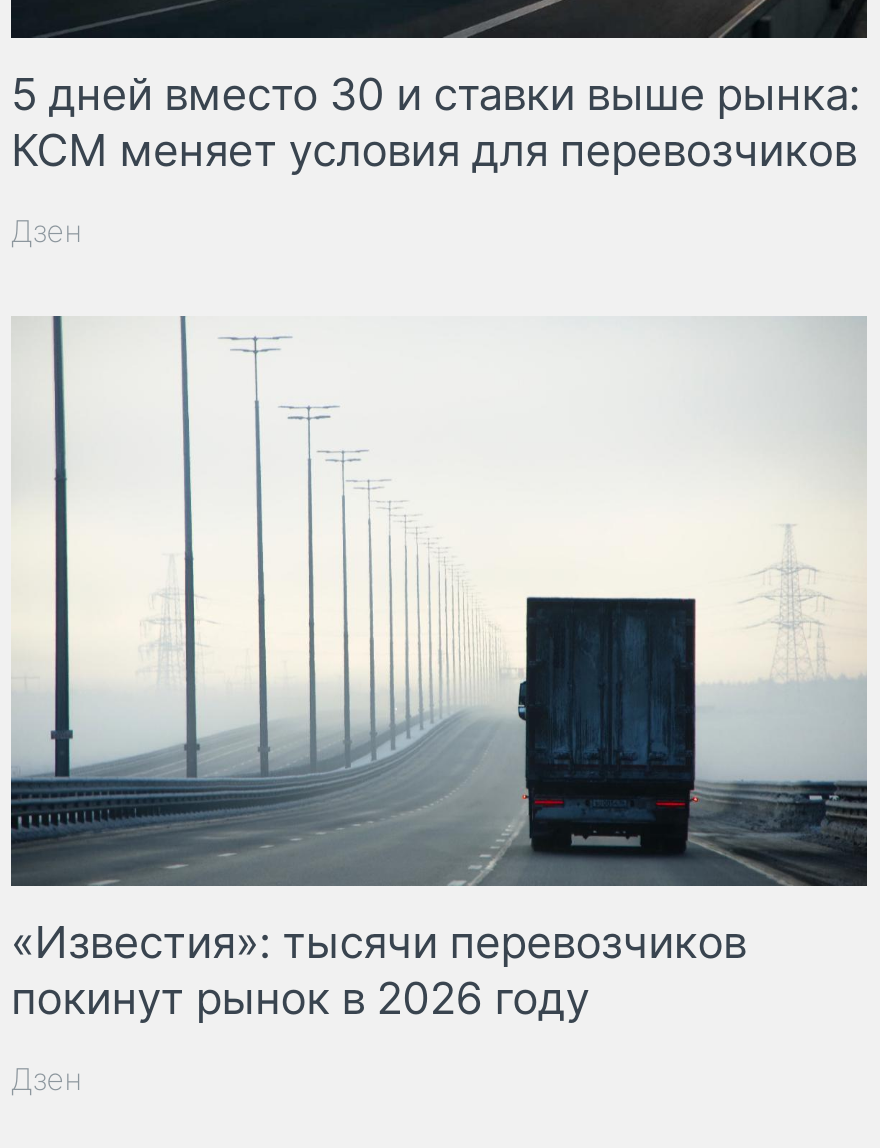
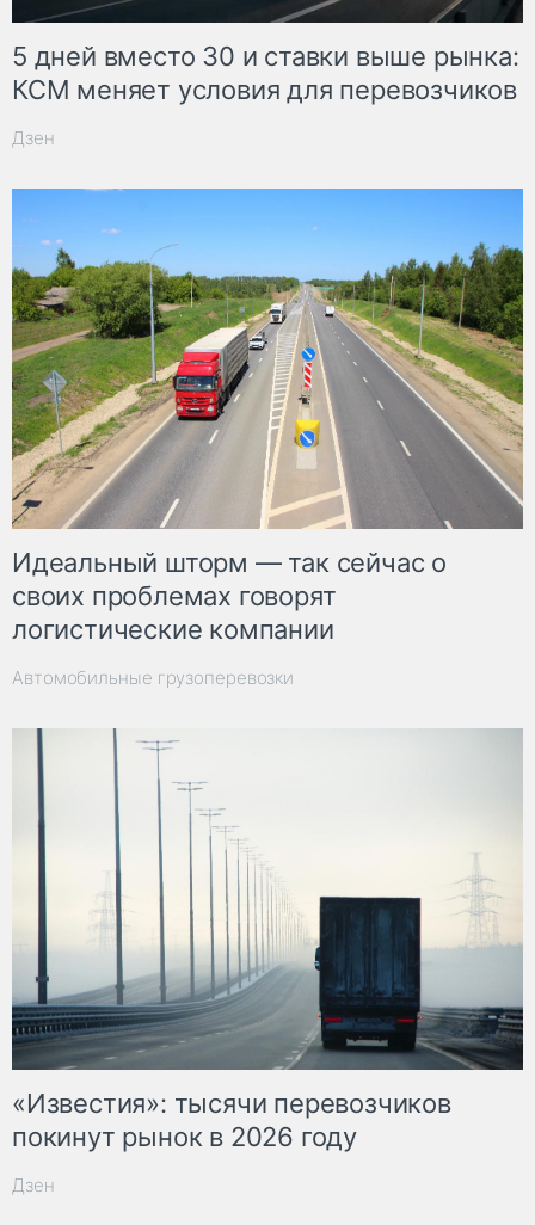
+ [image]
+ Идеальный шторм — так сейчас о
+ своих проблемах говорят
+ логистические компании
+ Автомобильные грузоперевозки
